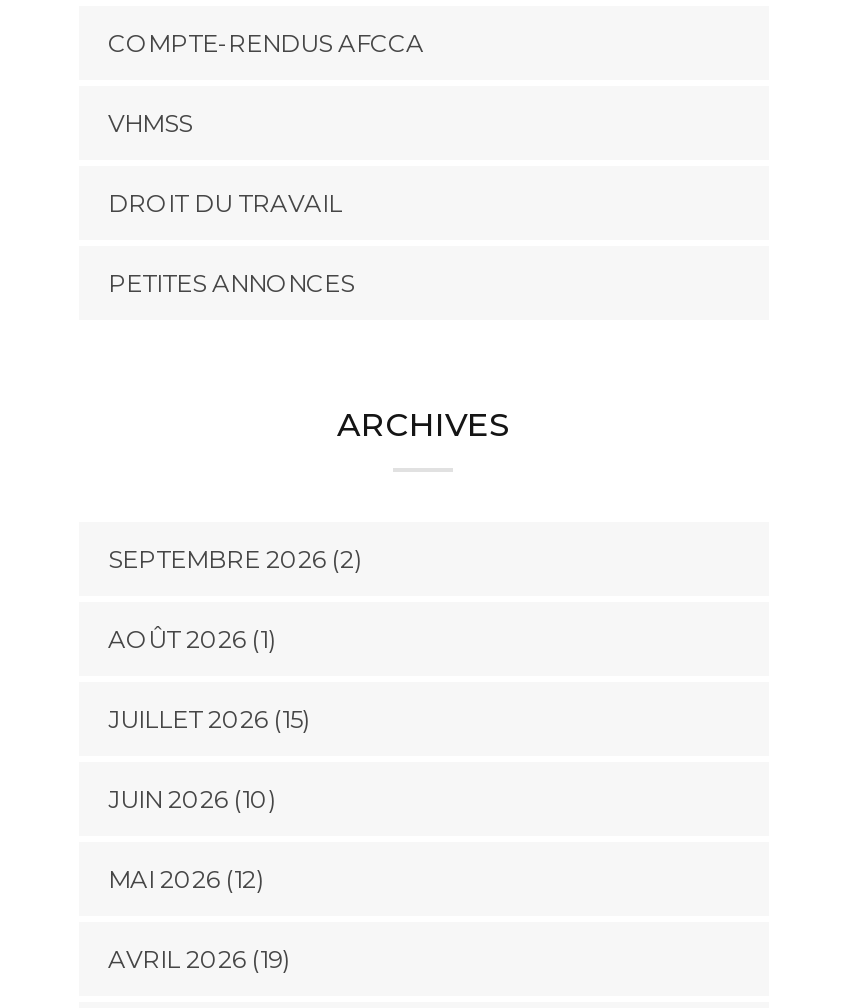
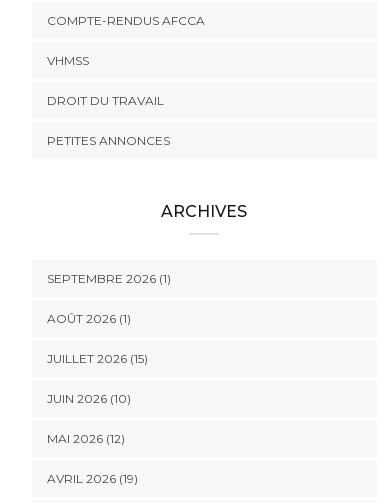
- SEPTEMBRE 2026 (2)
+ SEPTEMBRE 2026 (1)
